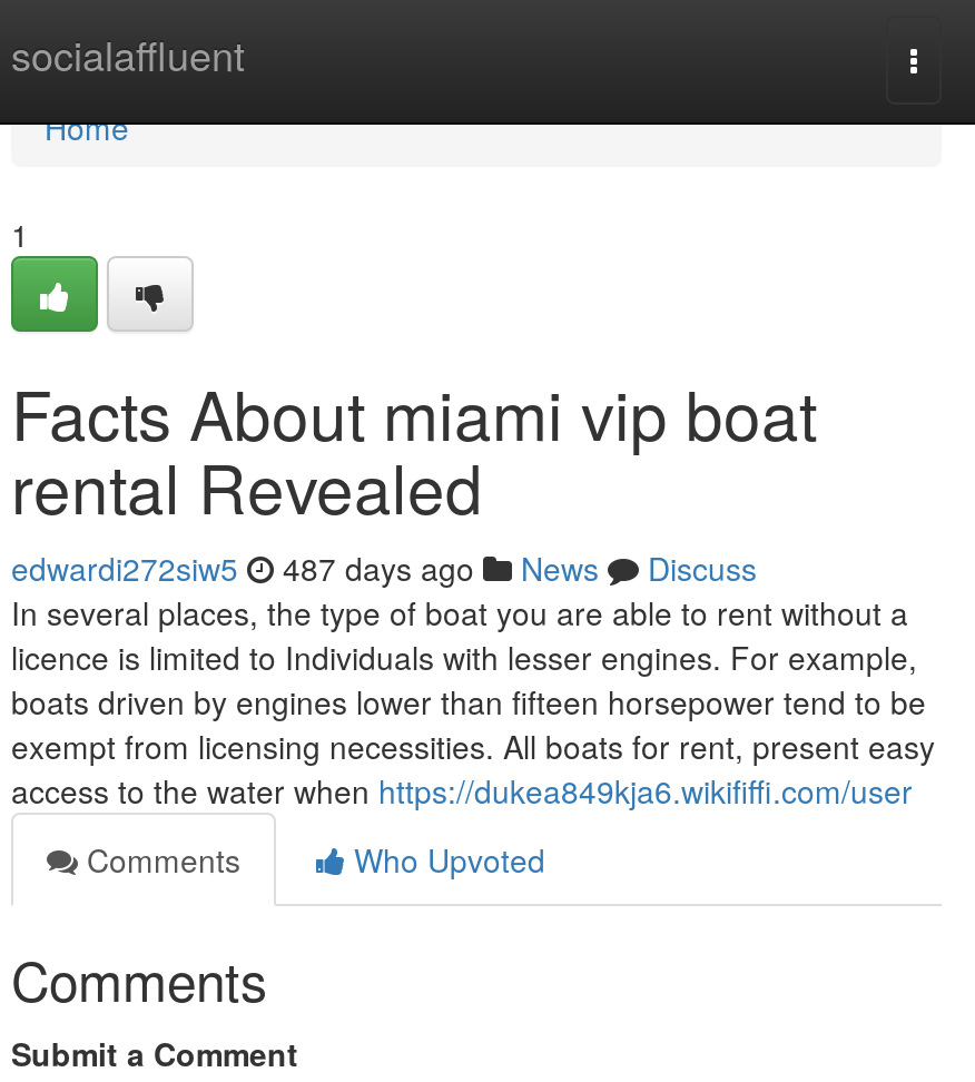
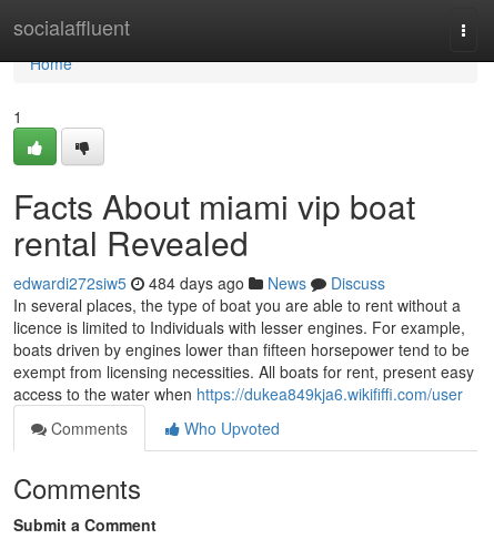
- edwardi272siw5 487 days ago News Discuss
+ edwardi272siw5 484 days ago News Discuss
